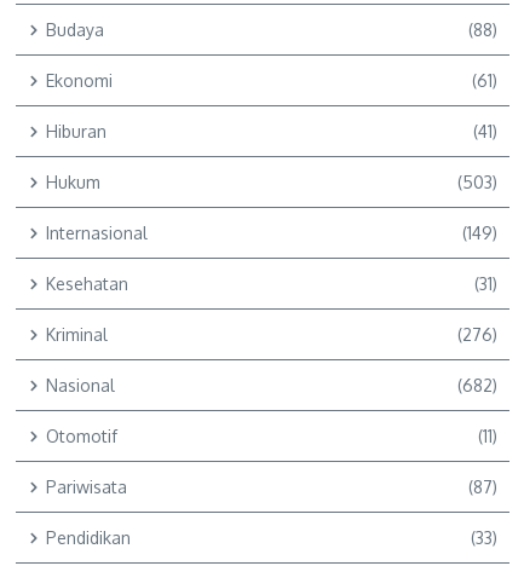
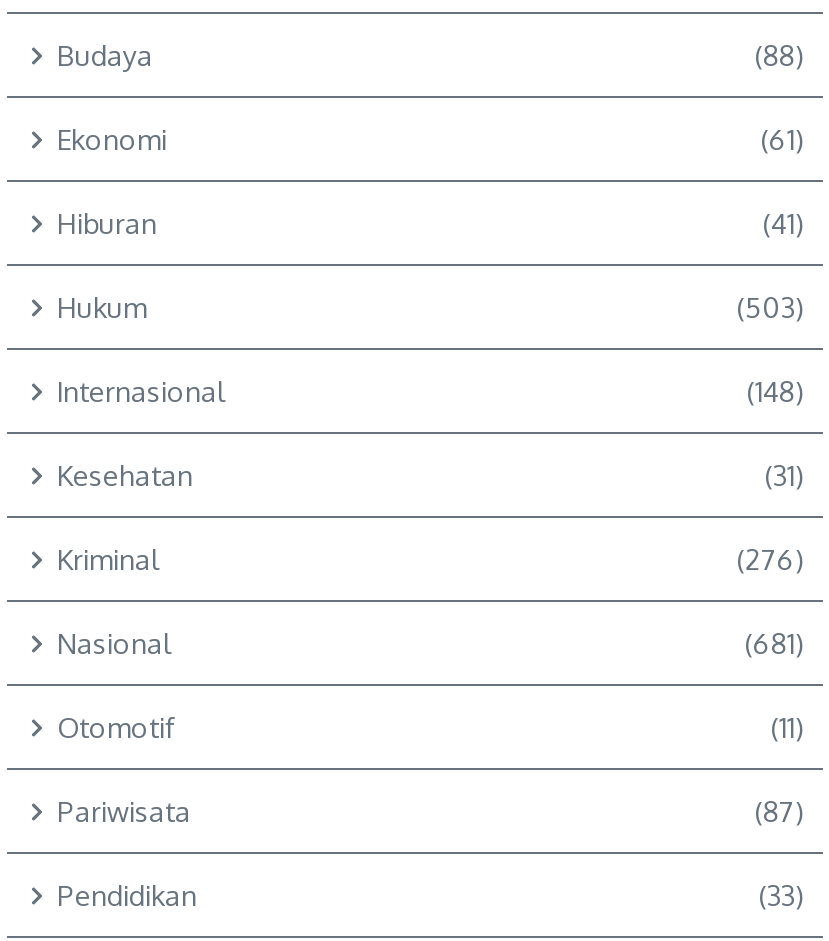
- (149)
+ (148)

- (682)
+ (681)
